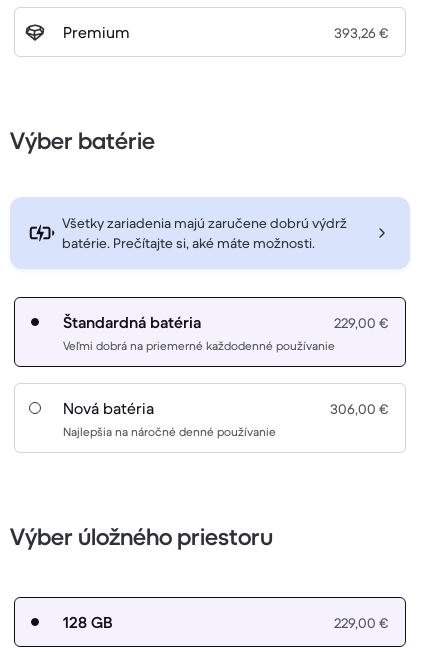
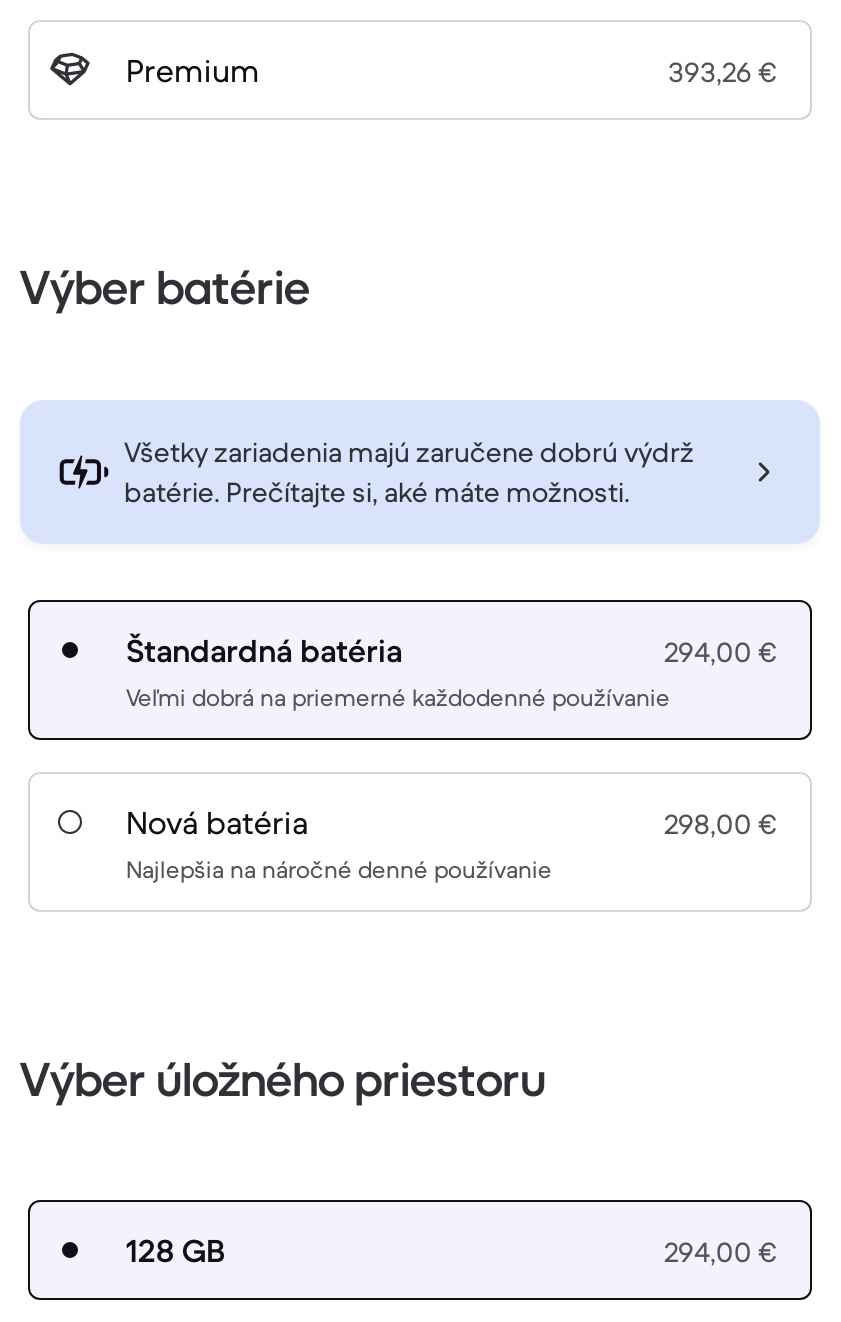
- 229,00 €
+ 294,00 €

- 306,00 €
+ 298,00 €

- 229,00 €
+ 294,00 €
